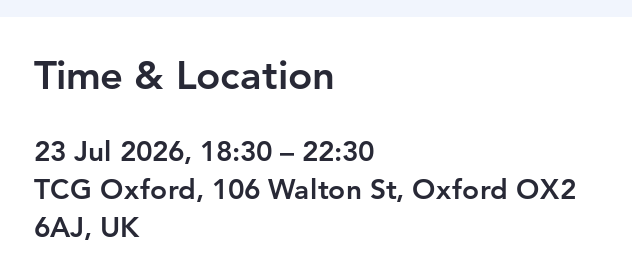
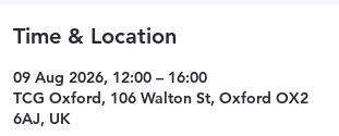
- 23 Jul 2026, 18:30 – 22:30
+ 09 Aug 2026, 12:00 – 16:00
